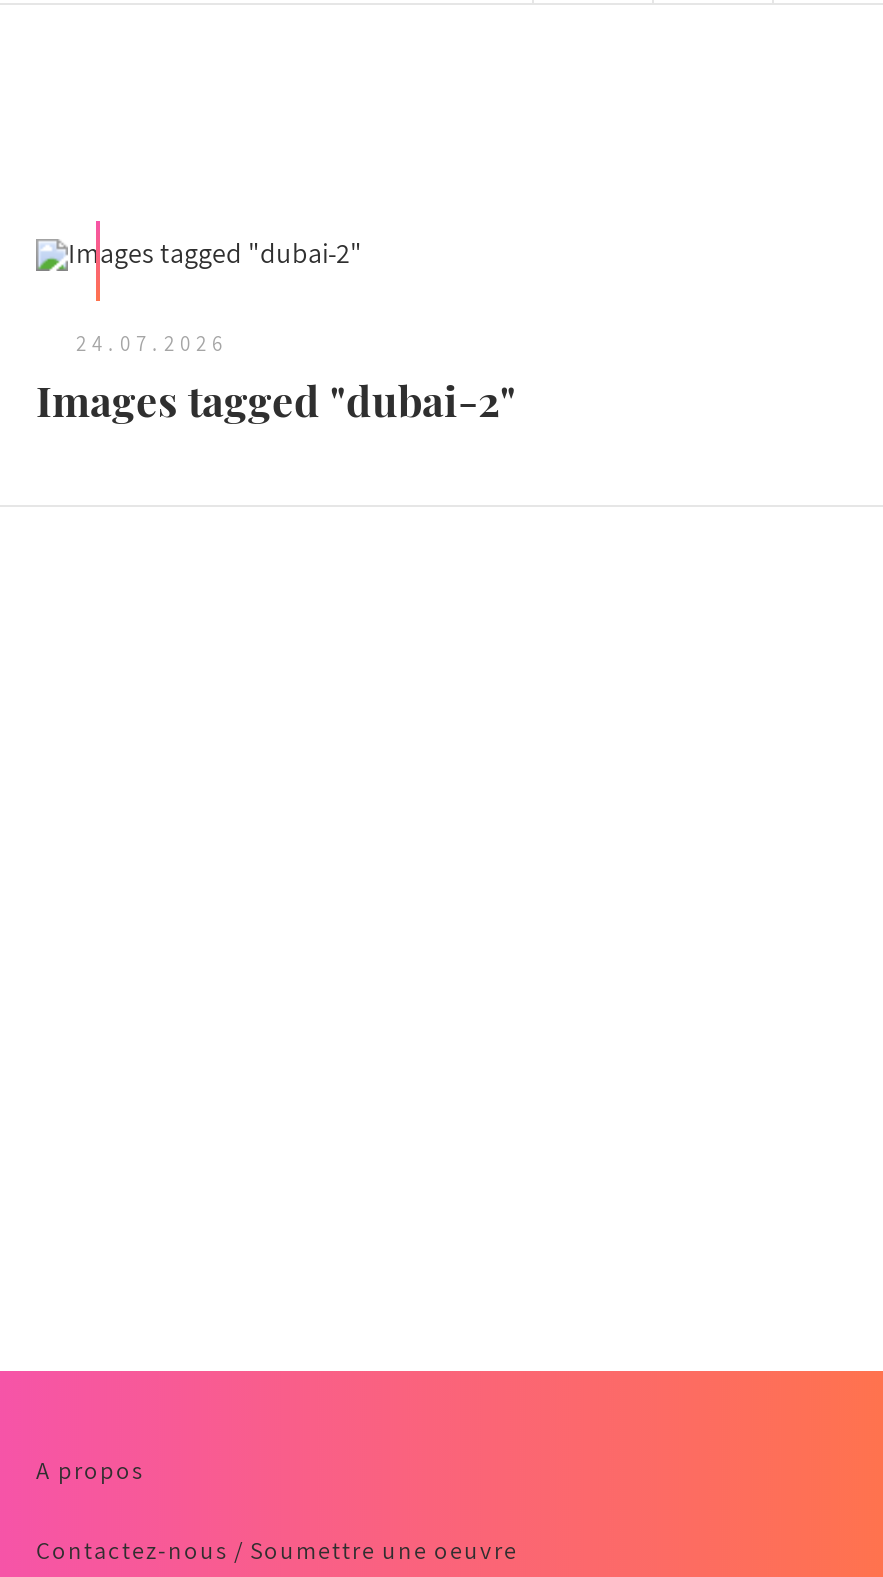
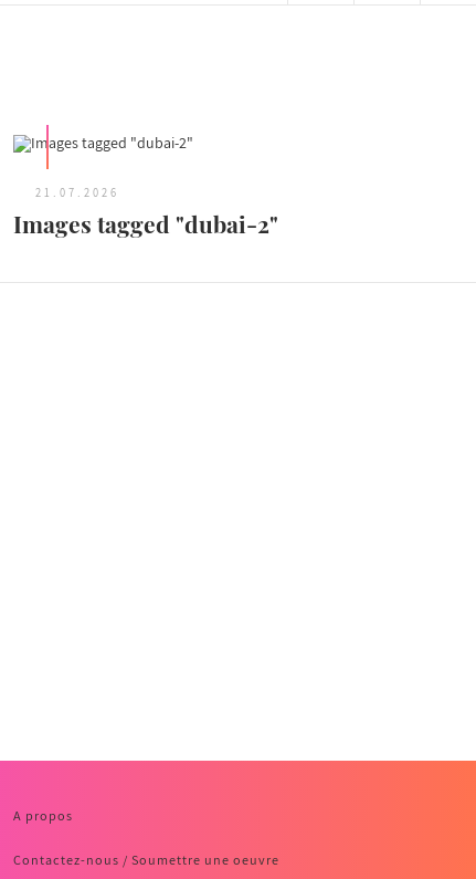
- 24.07.2026
+ 21.07.2026
